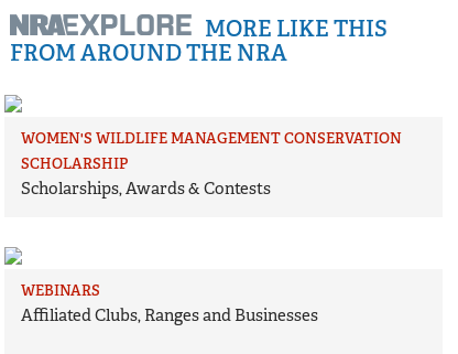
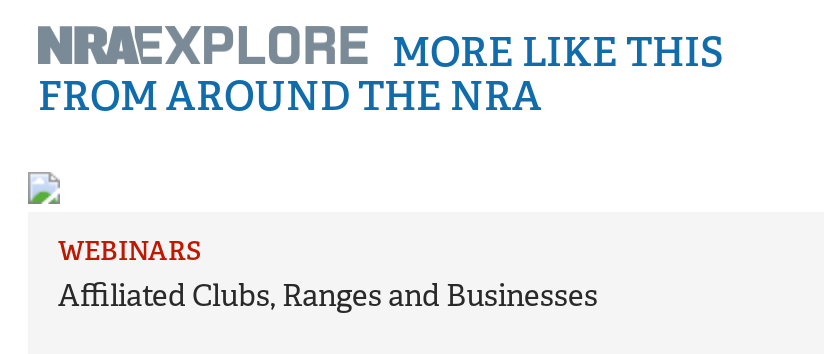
- WOMEN'S WILDLIFE MANAGEMENT CONSERVATION
- SCHOLARSHIP
- Scholarships, Awards & Contests
